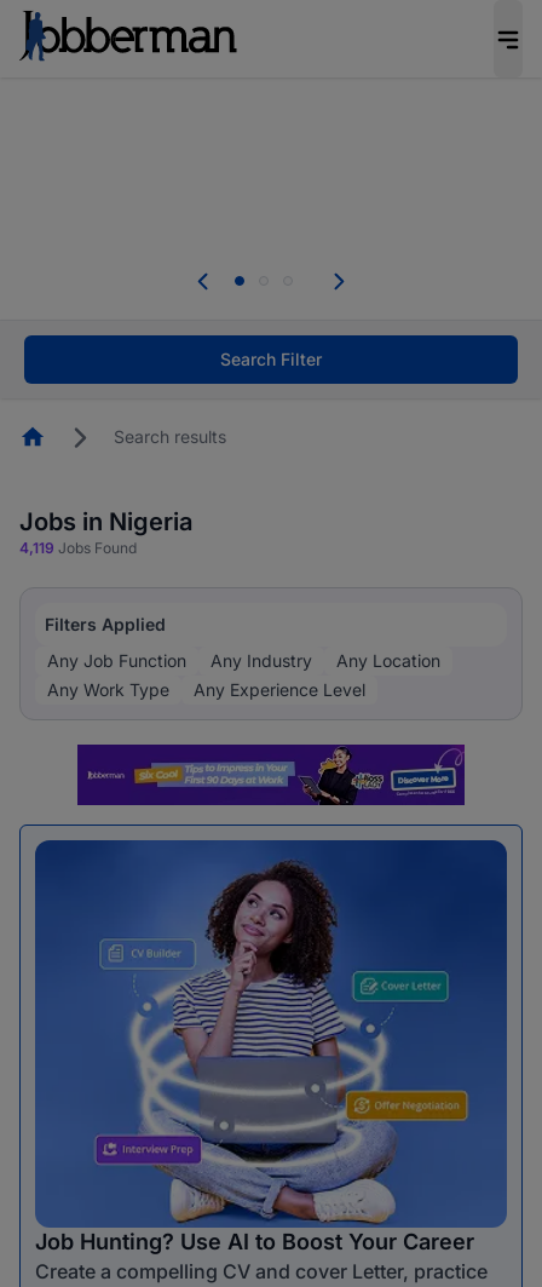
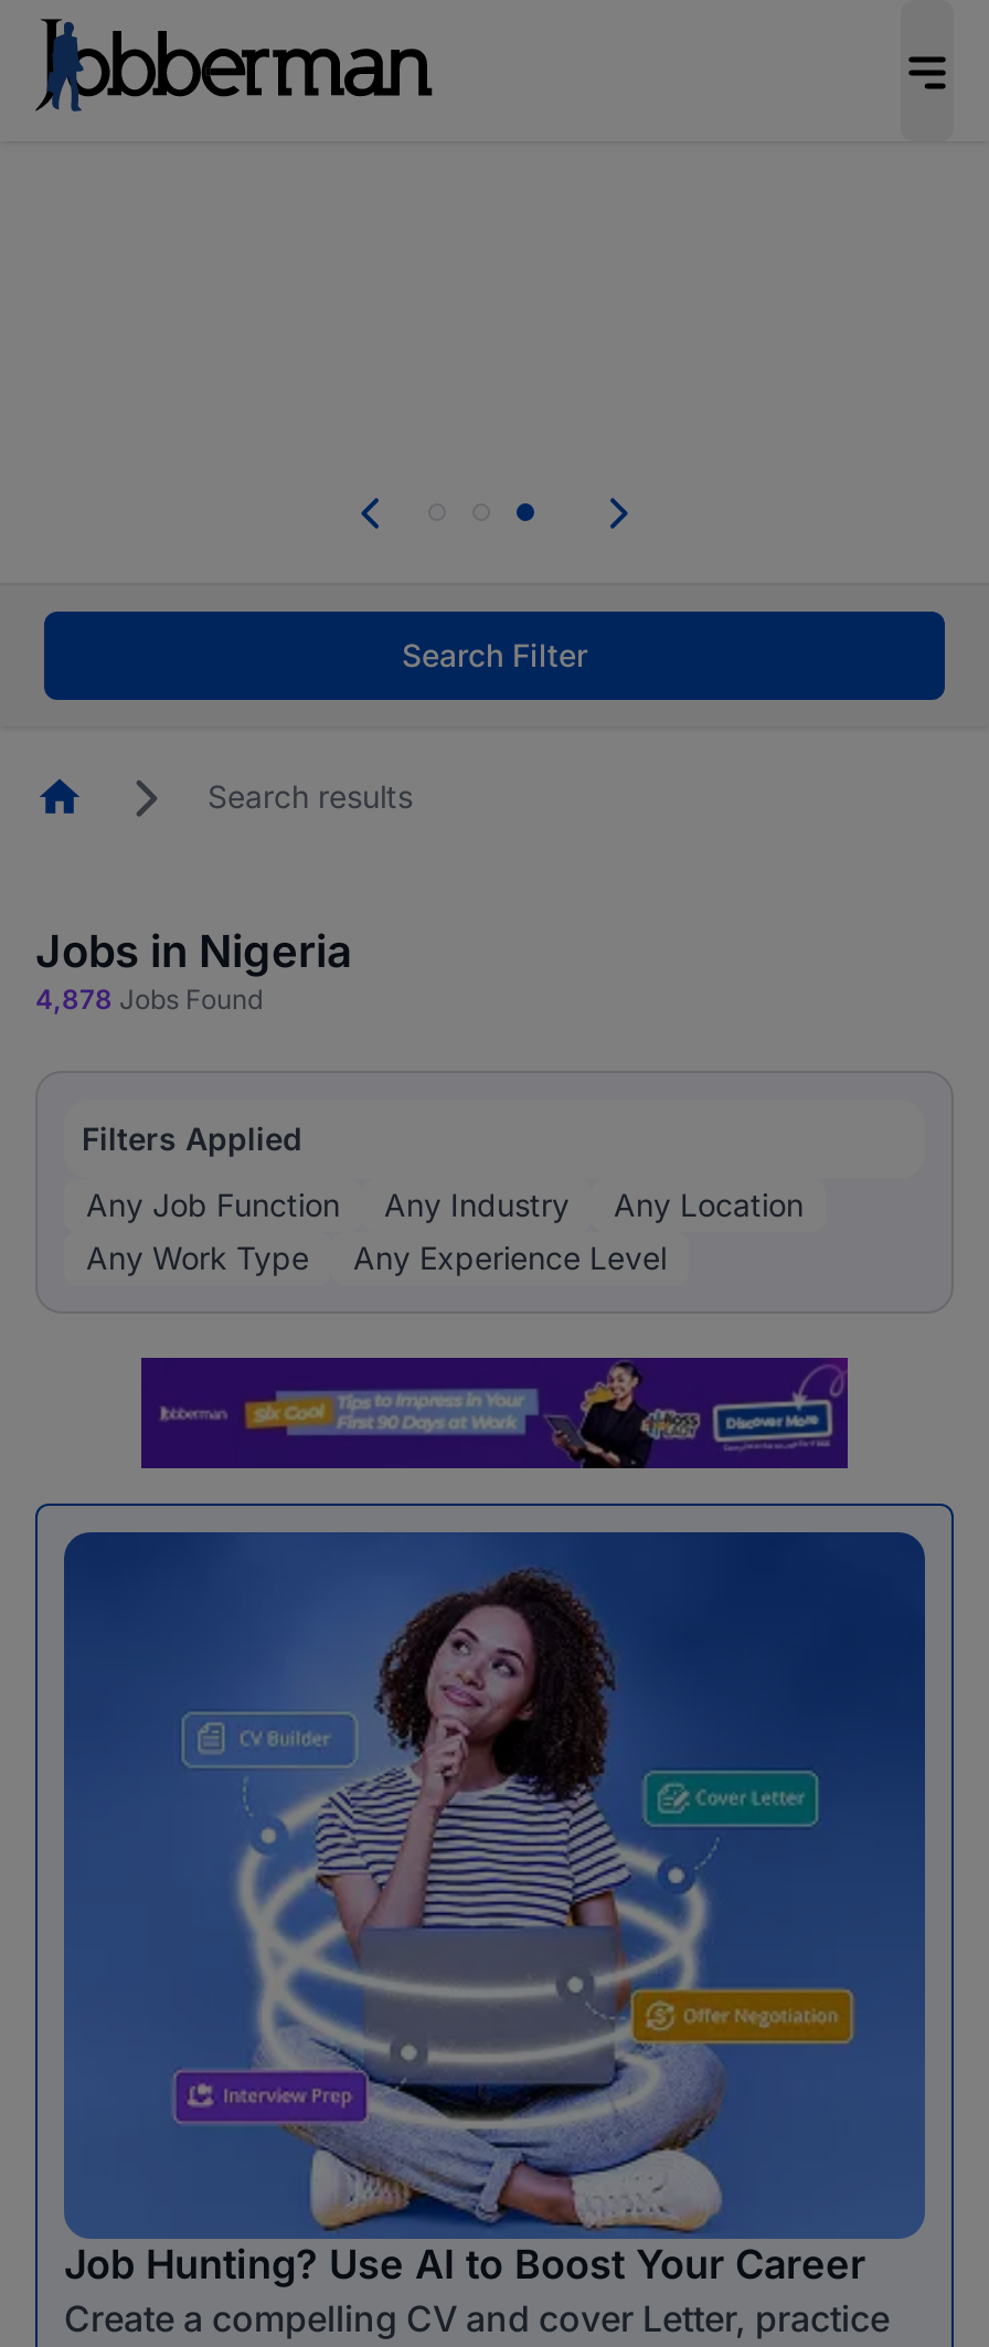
- 4,119 Jobs Found
+ 4,878 Jobs Found
